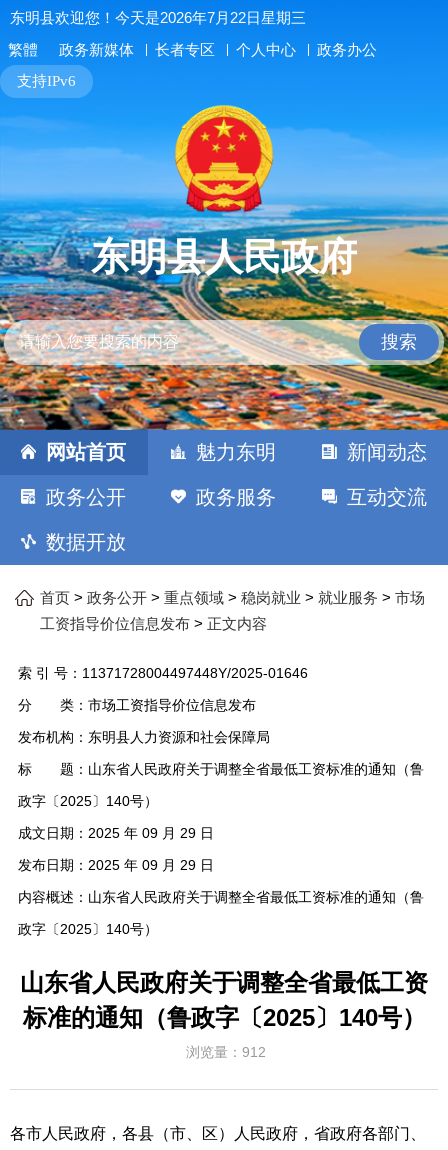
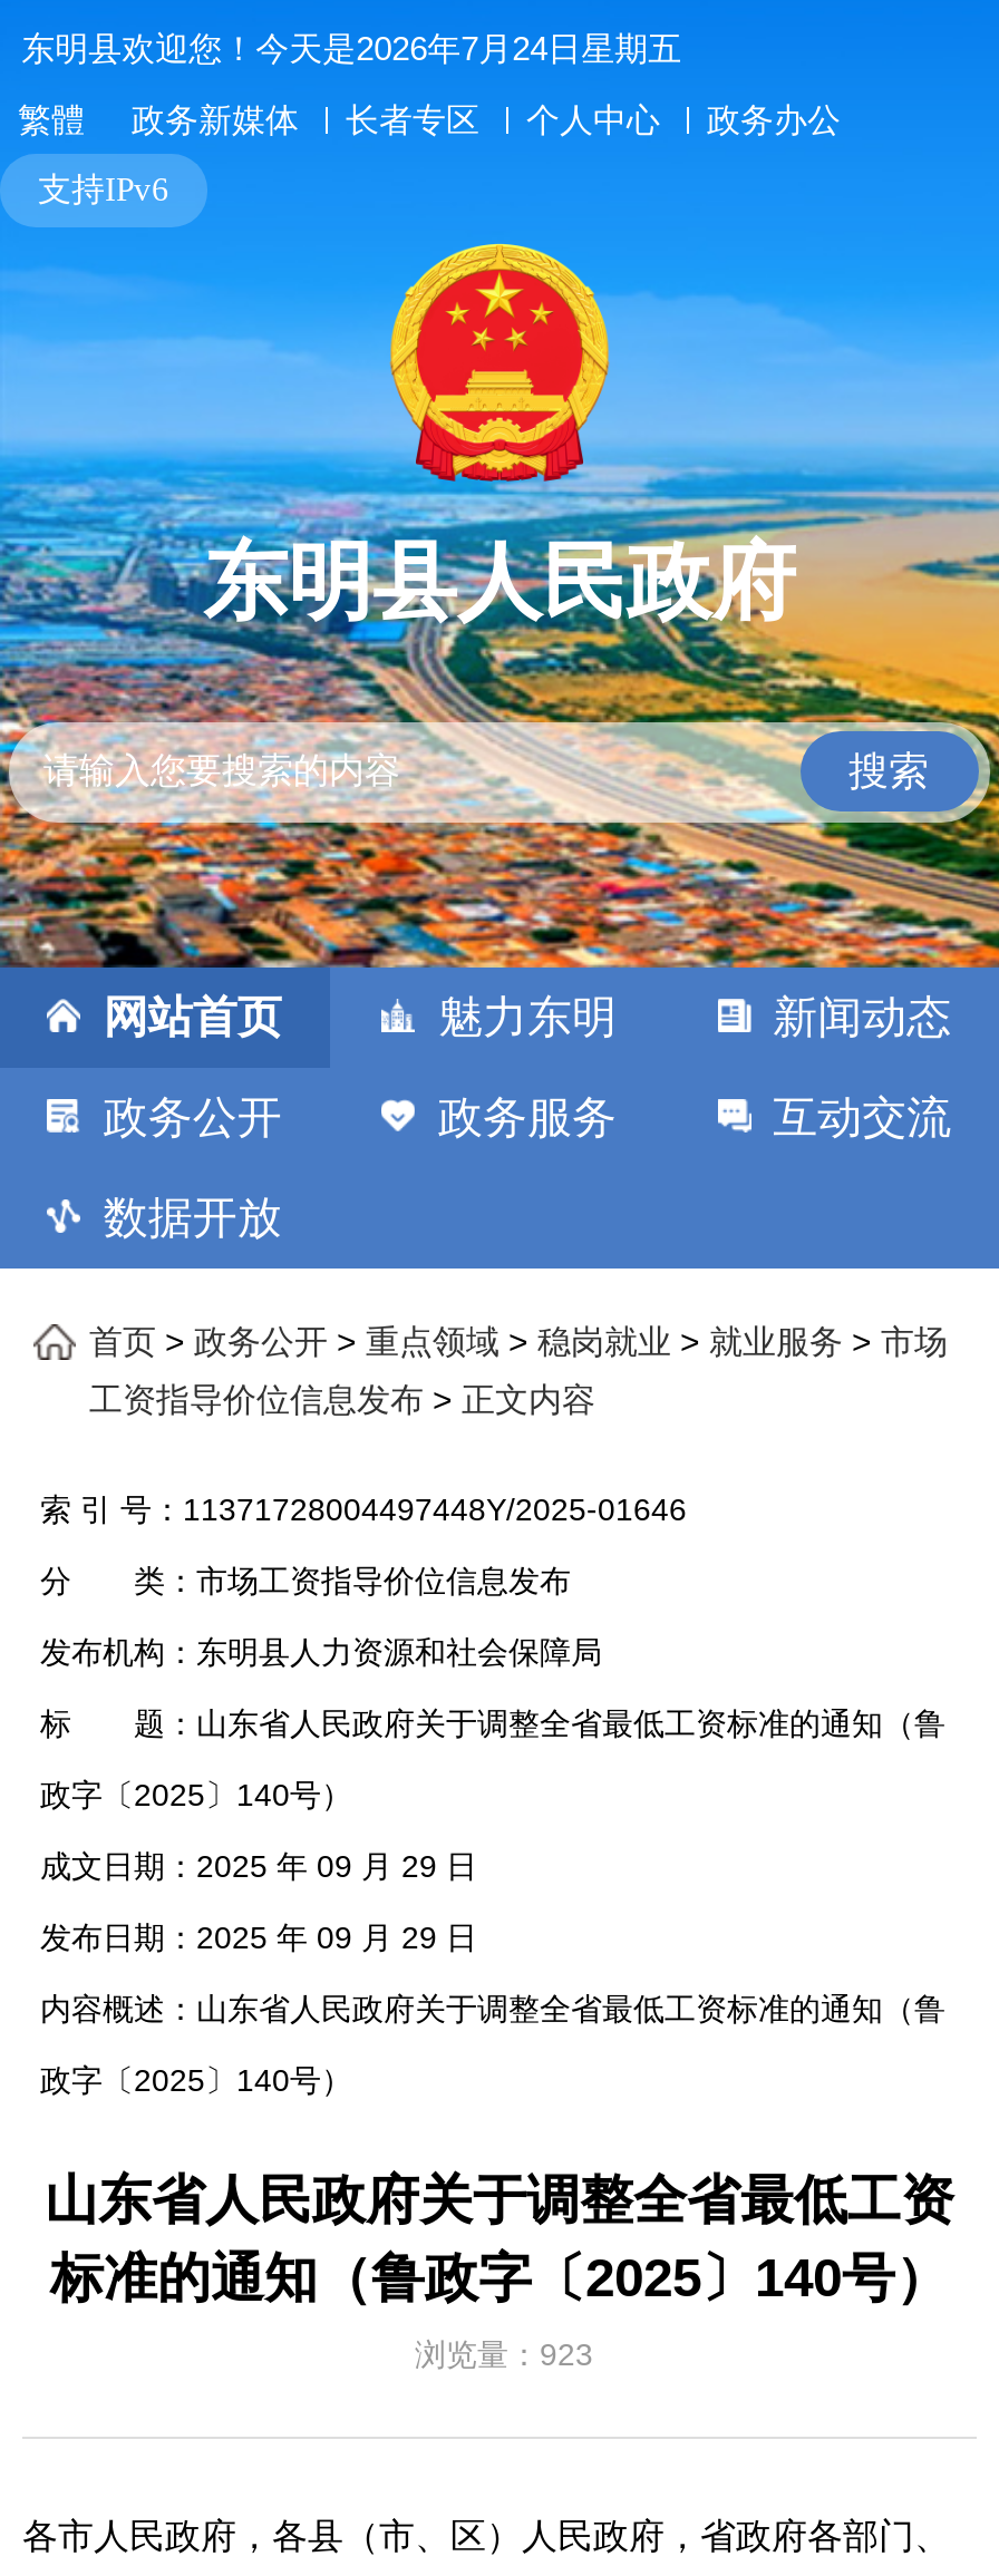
- 东明县欢迎您！今天是2026年7月22日星期三
+ 东明县欢迎您！今天是2026年7月24日星期五

- 浏览量：912
+ 浏览量：923
